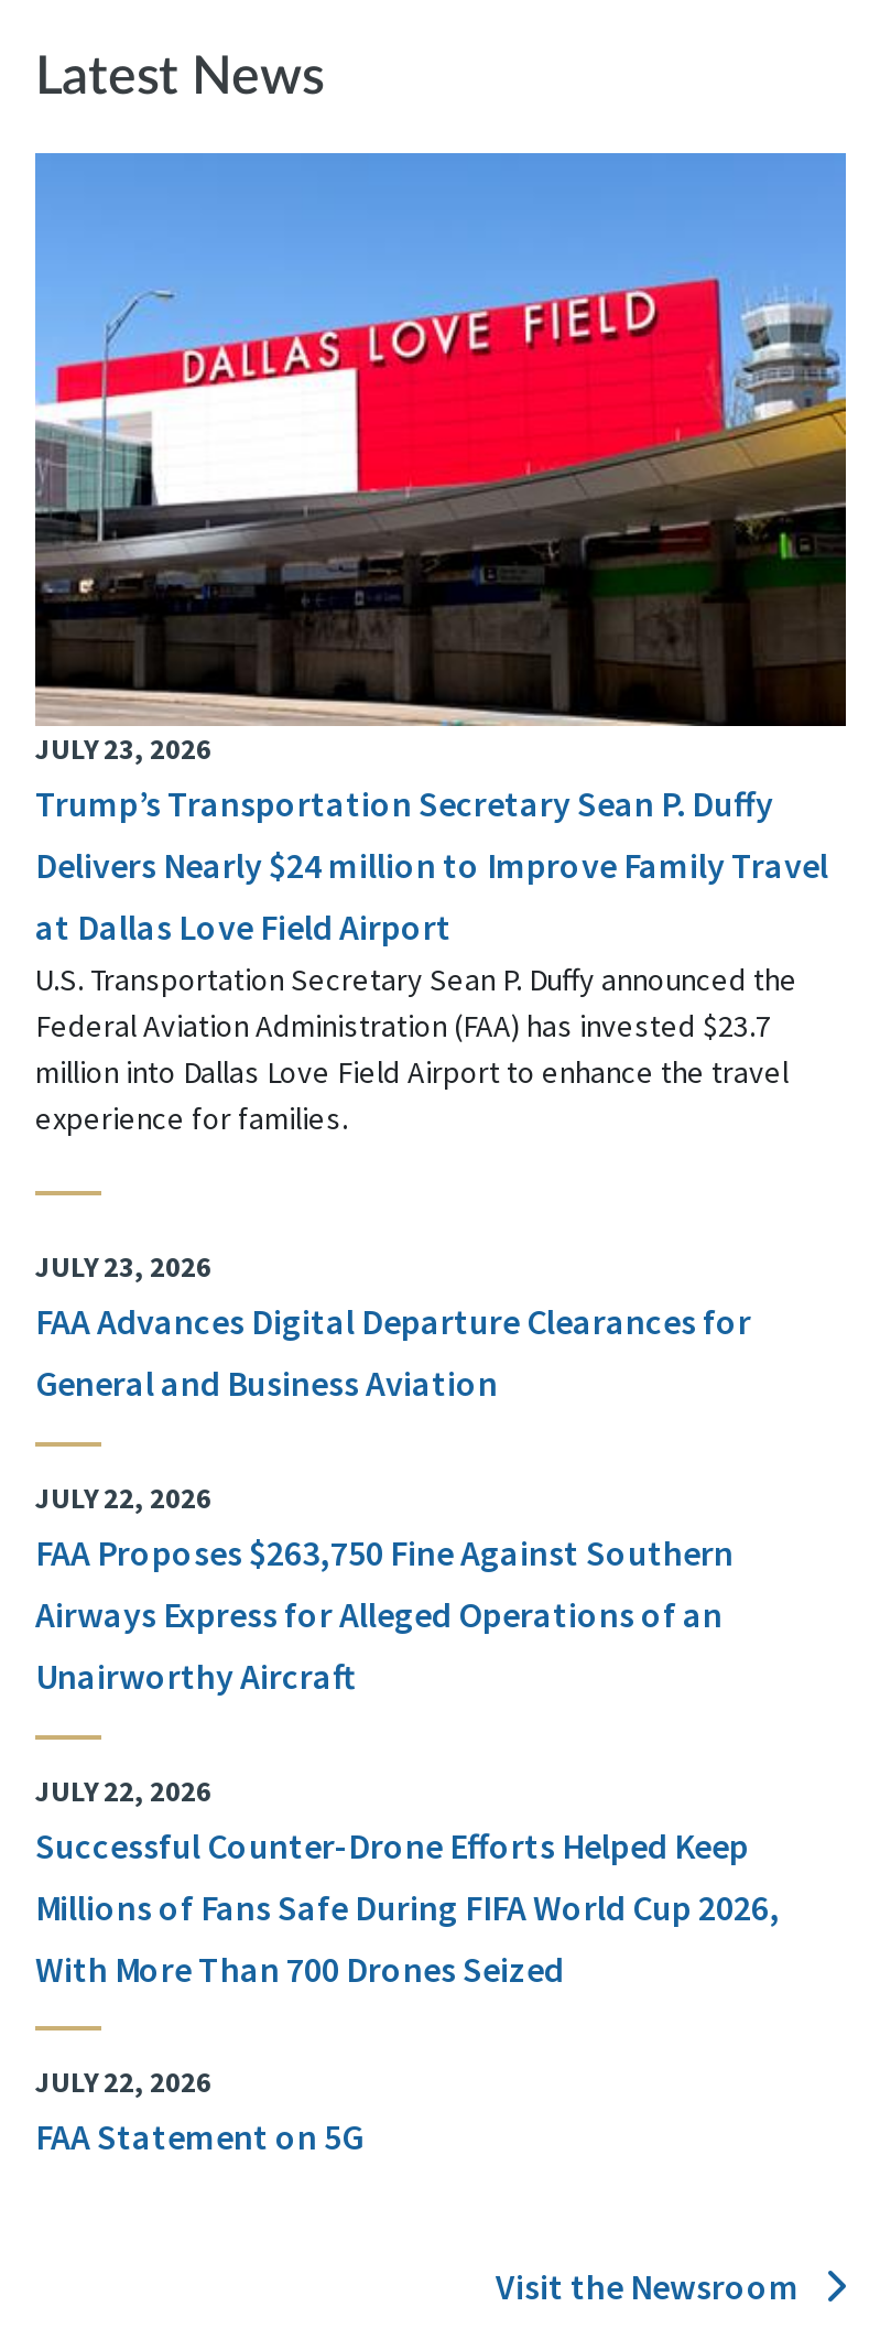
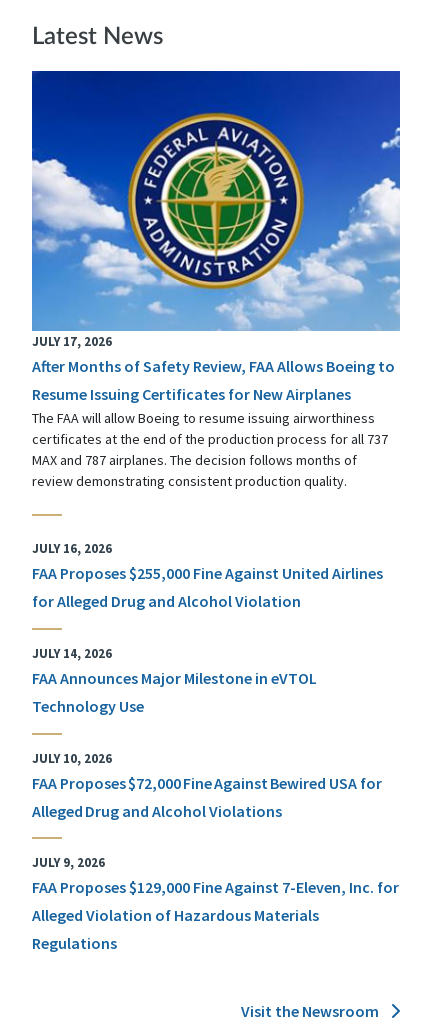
- [image]
- JULY 23, 2026
- Trump’s Transportation Secretary Sean P. Duffy
- Delivers Nearly $24 million to Improve Family Travel
- at Dallas Love Field Airport
- U.S. Transportation Secretary Sean P. Duffy announced the
- Federal Aviation Administration (FAA) has invested $23.7
- million into Dallas Love Field Airport to enhance the travel
- experience for families.
+ [image]
+ JULY 17, 2026
+ After Months of Safety Review, FAA Allows Boeing to
+ Resume Issuing Certificates for New Airplanes
+ The FAA will allow Boeing to resume issuing airworthiness
+ certificates at the end of the production process for all 737
+ MAX and 787 airplanes. The decision follows months of
+ review demonstrating consistent production quality.

- JULY 23, 2026
- FAA Advances Digital Departure Clearances for
- General and Business Aviation
+ JULY 16, 2026
+ FAA Proposes $255,000 Fine Against United Airlines
+ for Alleged Drug and Alcohol Violation

- JULY 22, 2026
- FAA Proposes $263,750 Fine Against Southern
- Airways Express for Alleged Operations of an
- Unairworthy Aircraft
+ JULY 14, 2026
+ FAA Announces Major Milestone in eVTOL
+ Technology Use

- JULY 22, 2026
- Successful Counter-Drone Efforts Helped Keep
- Millions of Fans Safe During FIFA World Cup 2026,
- With More Than 700 Drones Seized
+ JULY 10, 2026
+ FAA Proposes $72,000 Fine Against Bewired USA for
+ Alleged Drug and Alcohol Violations

- JULY 22, 2026
- FAA Statement on 5G
+ JULY 9, 2026
+ FAA Proposes $129,000 Fine Against 7-Eleven, Inc. for
+ Alleged Violation of Hazardous Materials
+ Regulations
